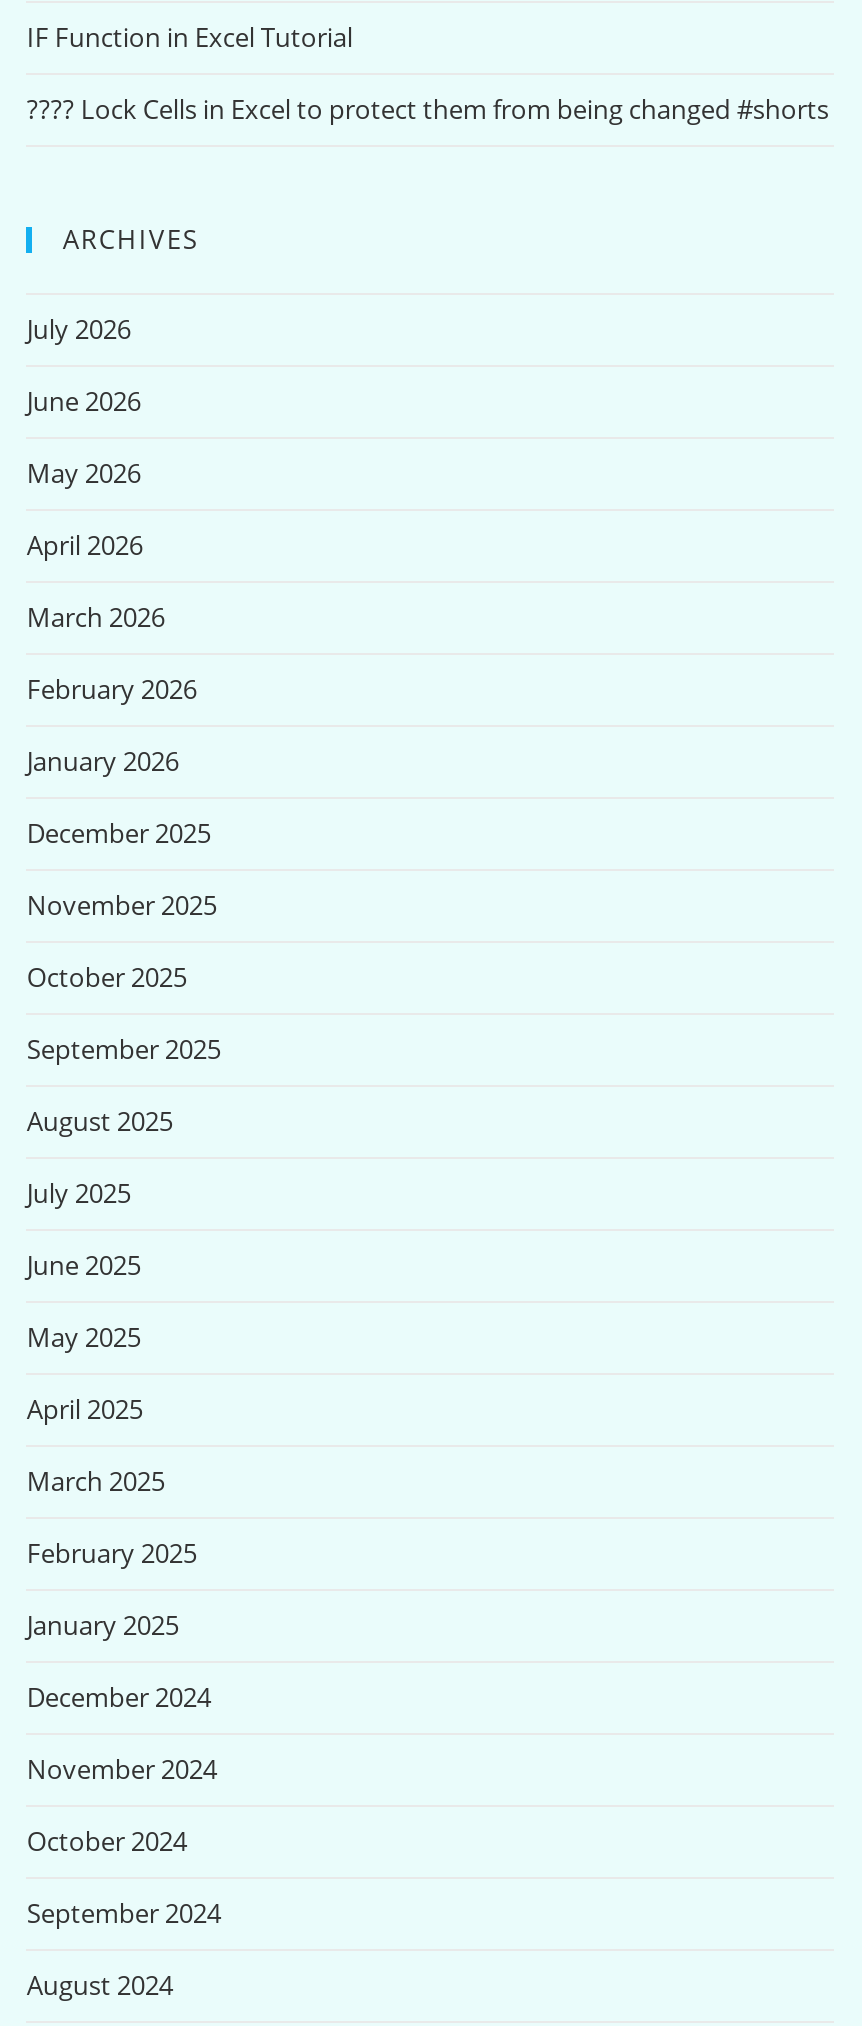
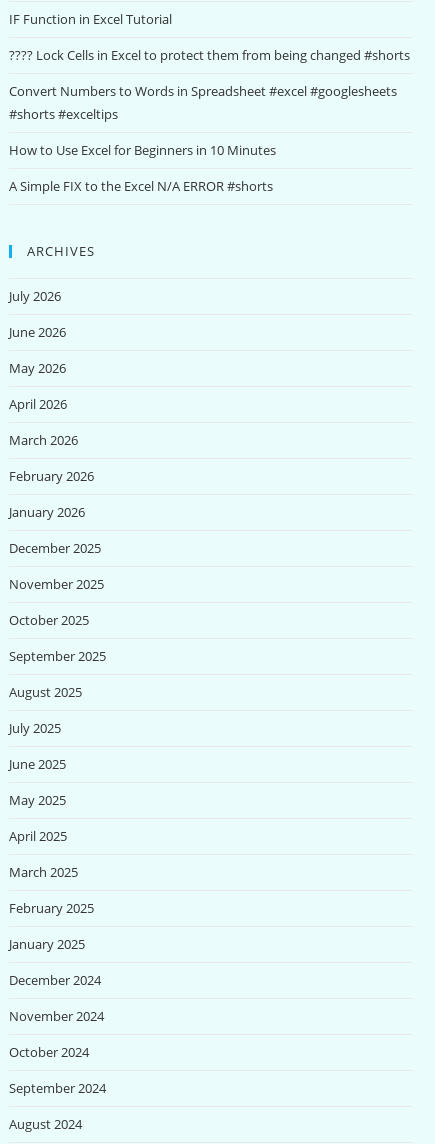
+ Convert Numbers to Words in Spreadsheet #excel #googlesheets
+ #shorts #exceltips
+ How to Use Excel for Beginners in 10 Minutes
+ A Simple FIX to the Excel N/A ERROR #shorts
